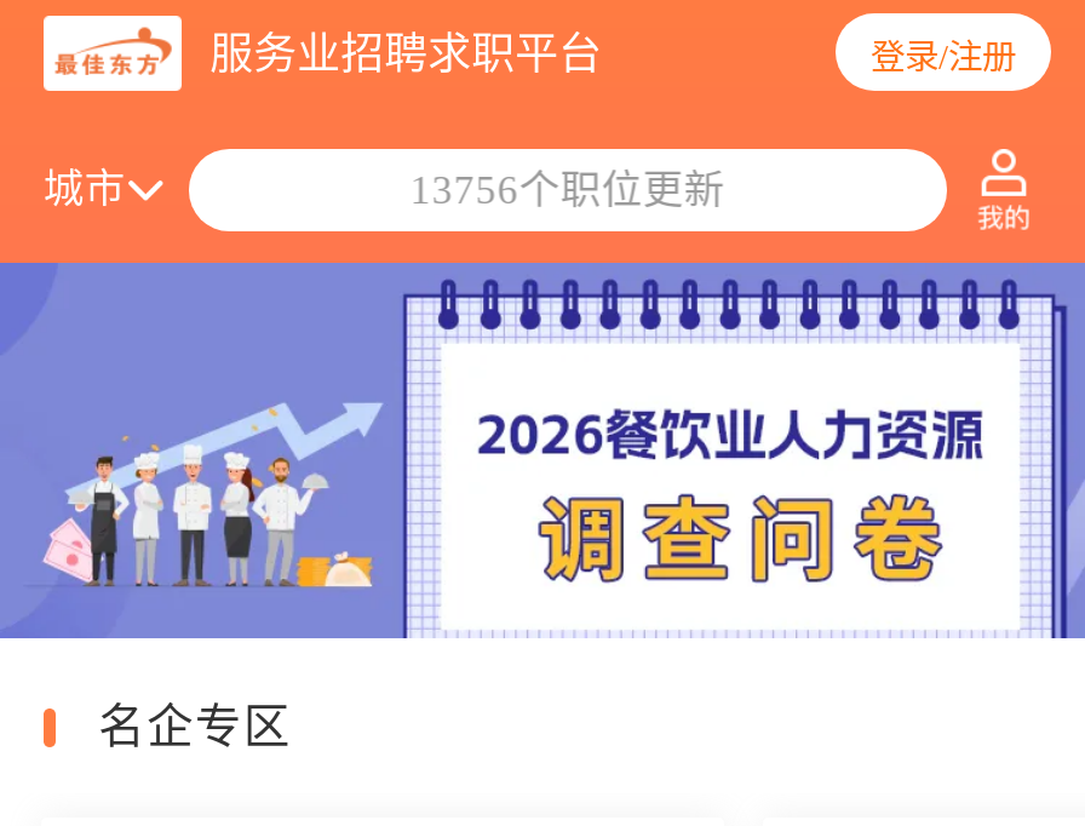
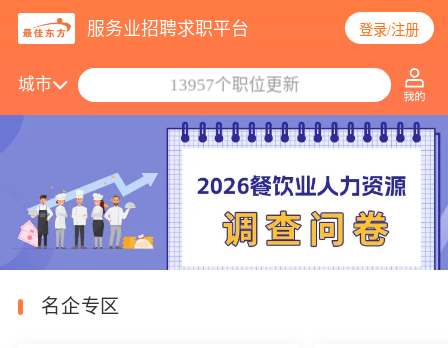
- 13756个职位更新
+ 13957个职位更新
